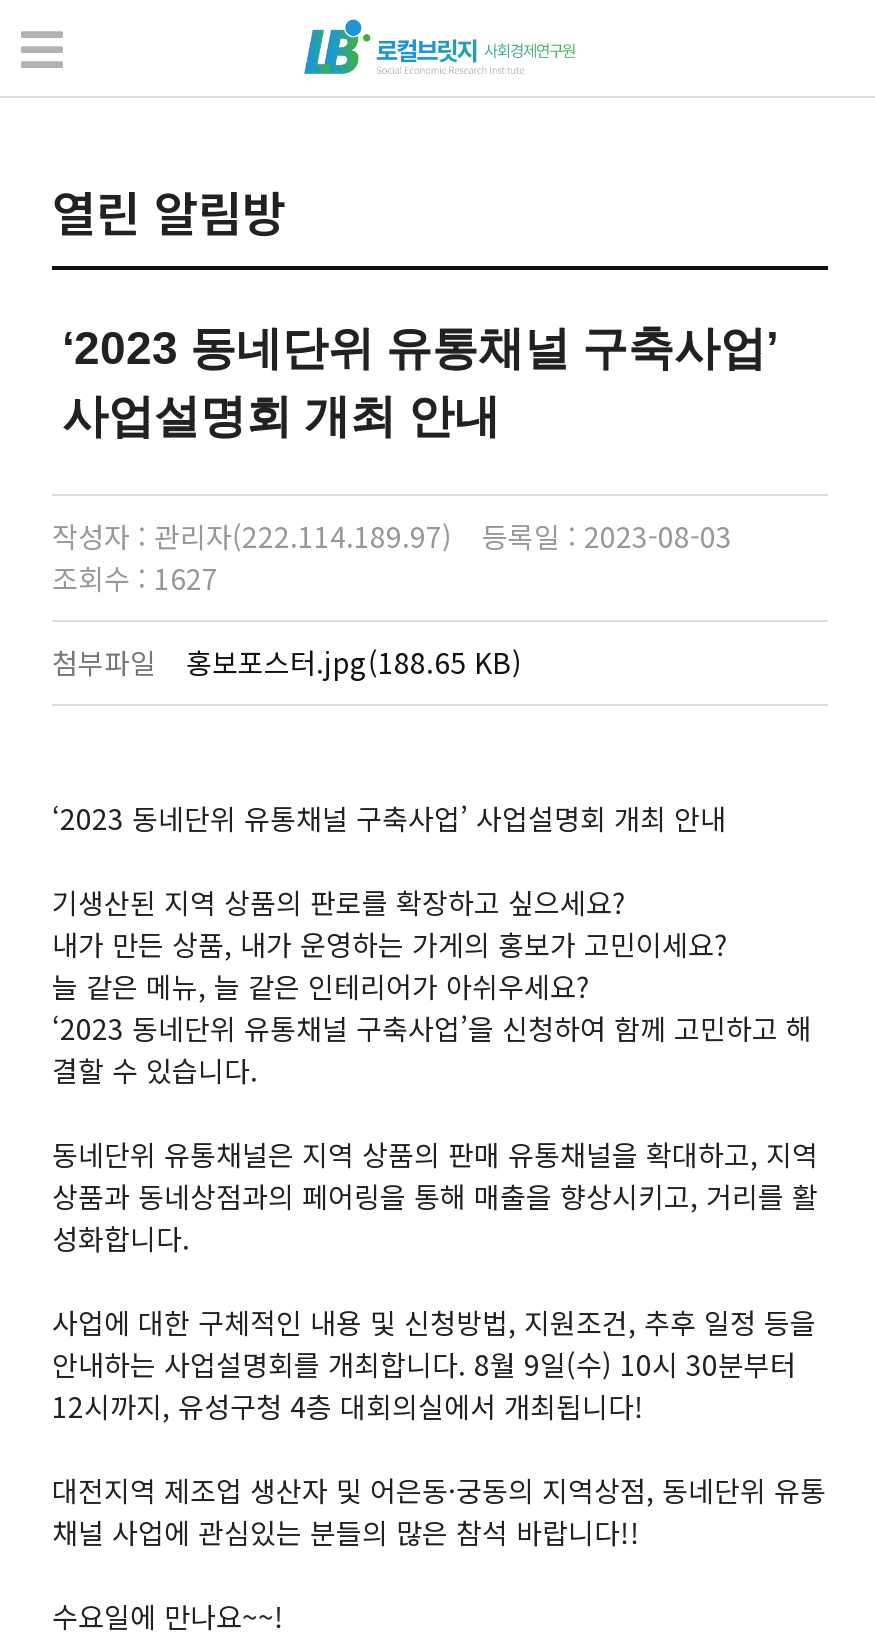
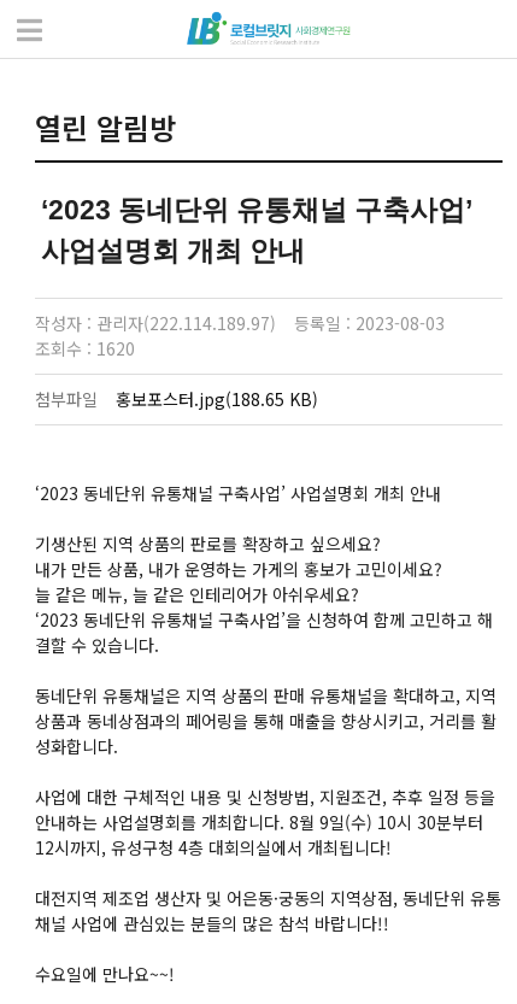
- 조회수 : 1627
+ 조회수 : 1620
